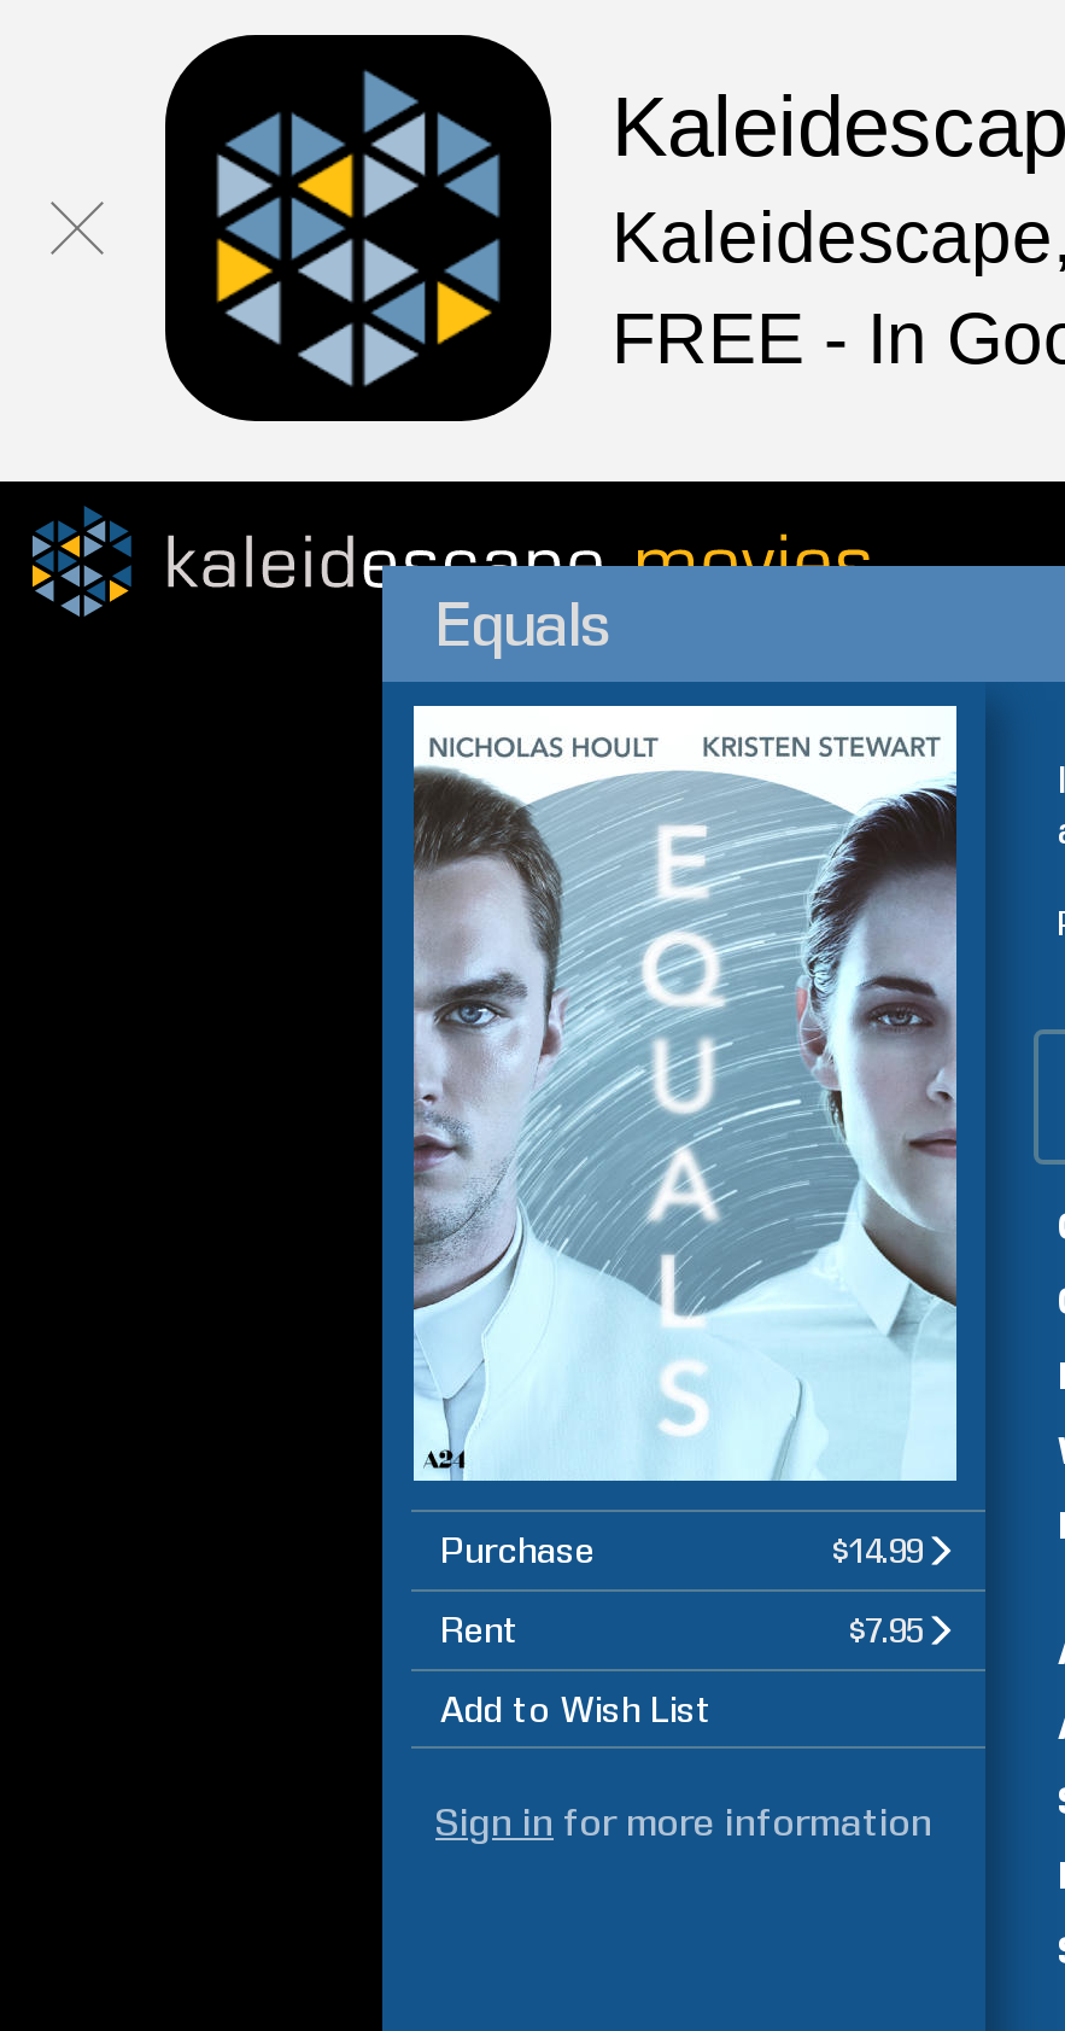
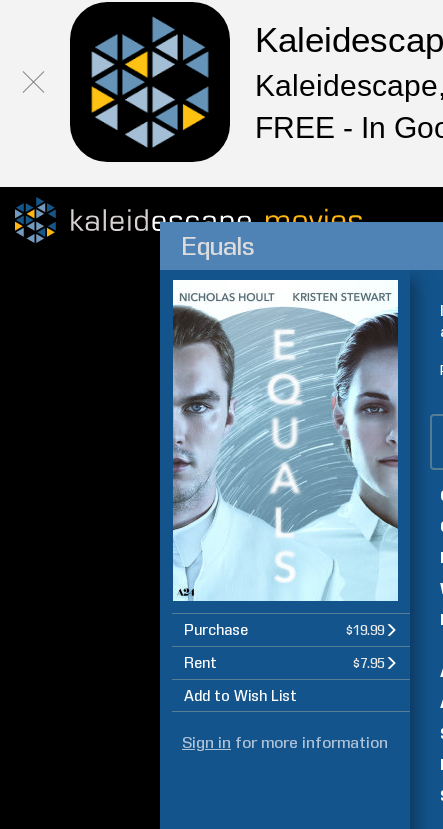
- $14.99
+ $19.99
